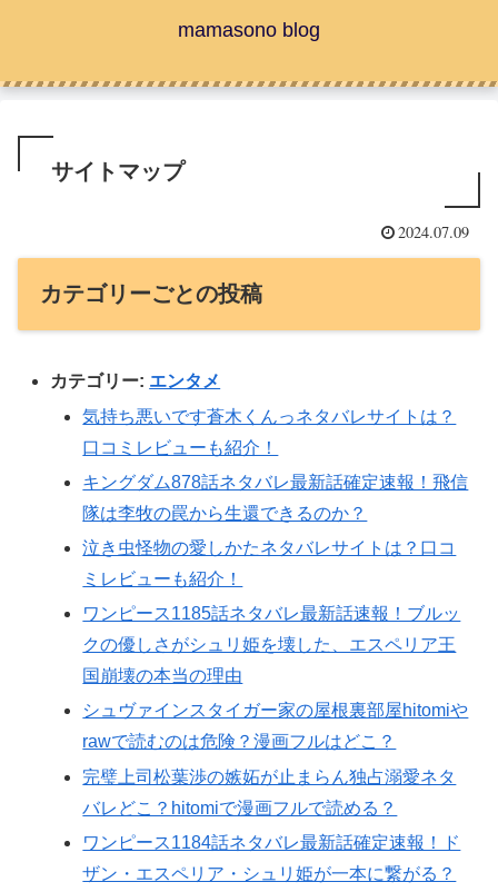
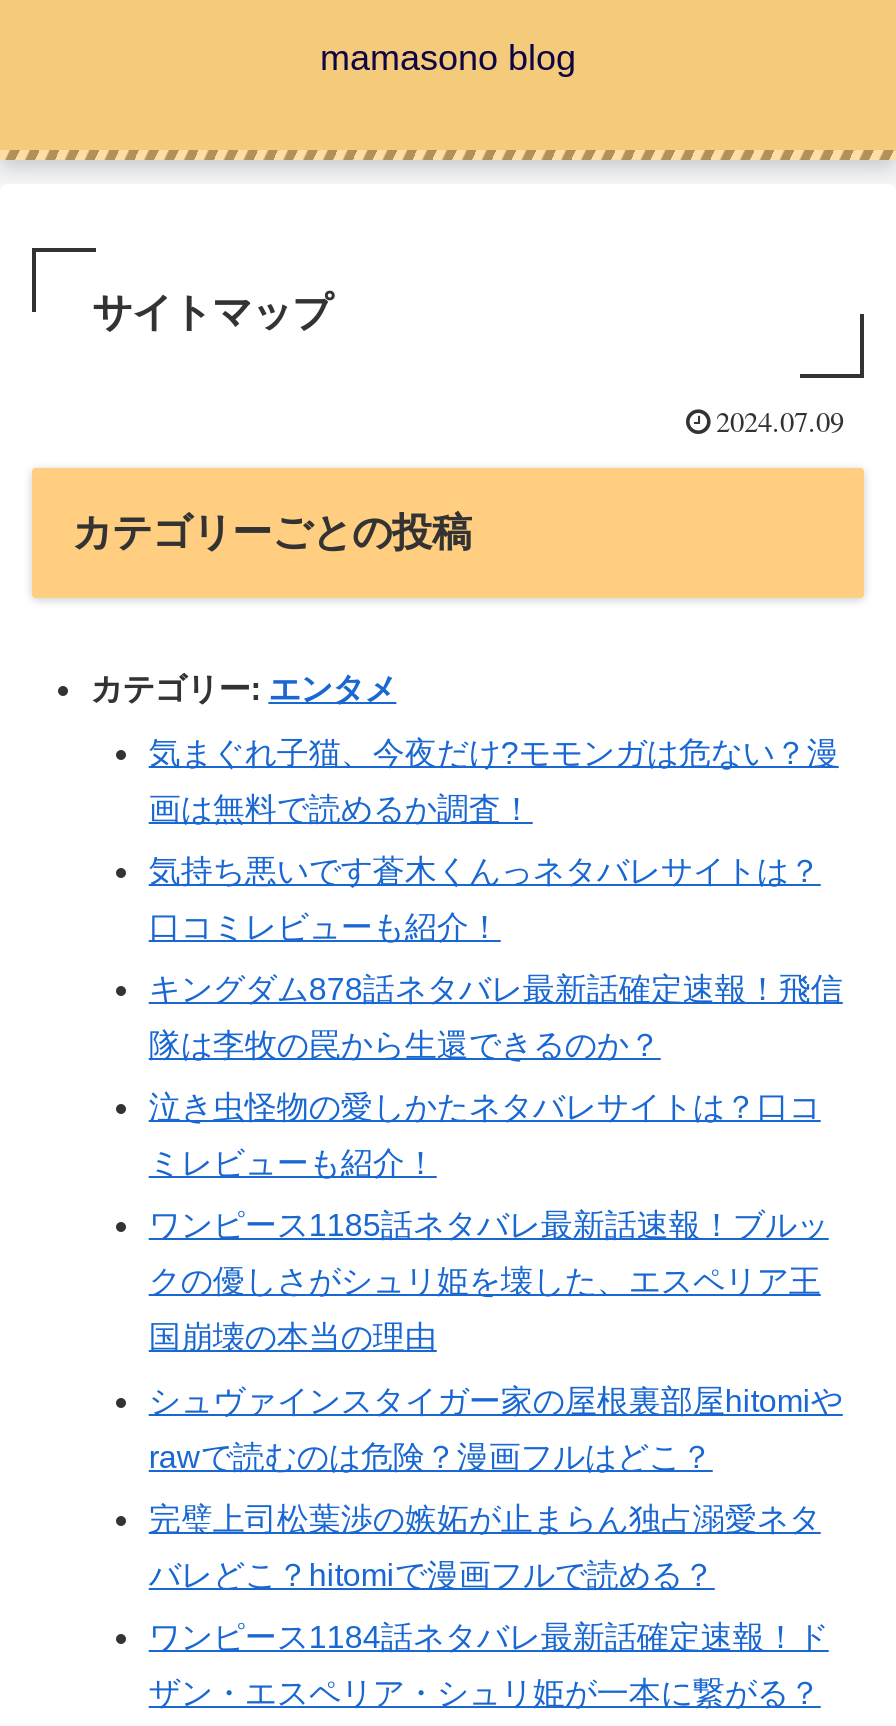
+ 気まぐれ子猫、今夜だけ?モモンガは危ない？漫
+ 画は無料で読めるか調査！
